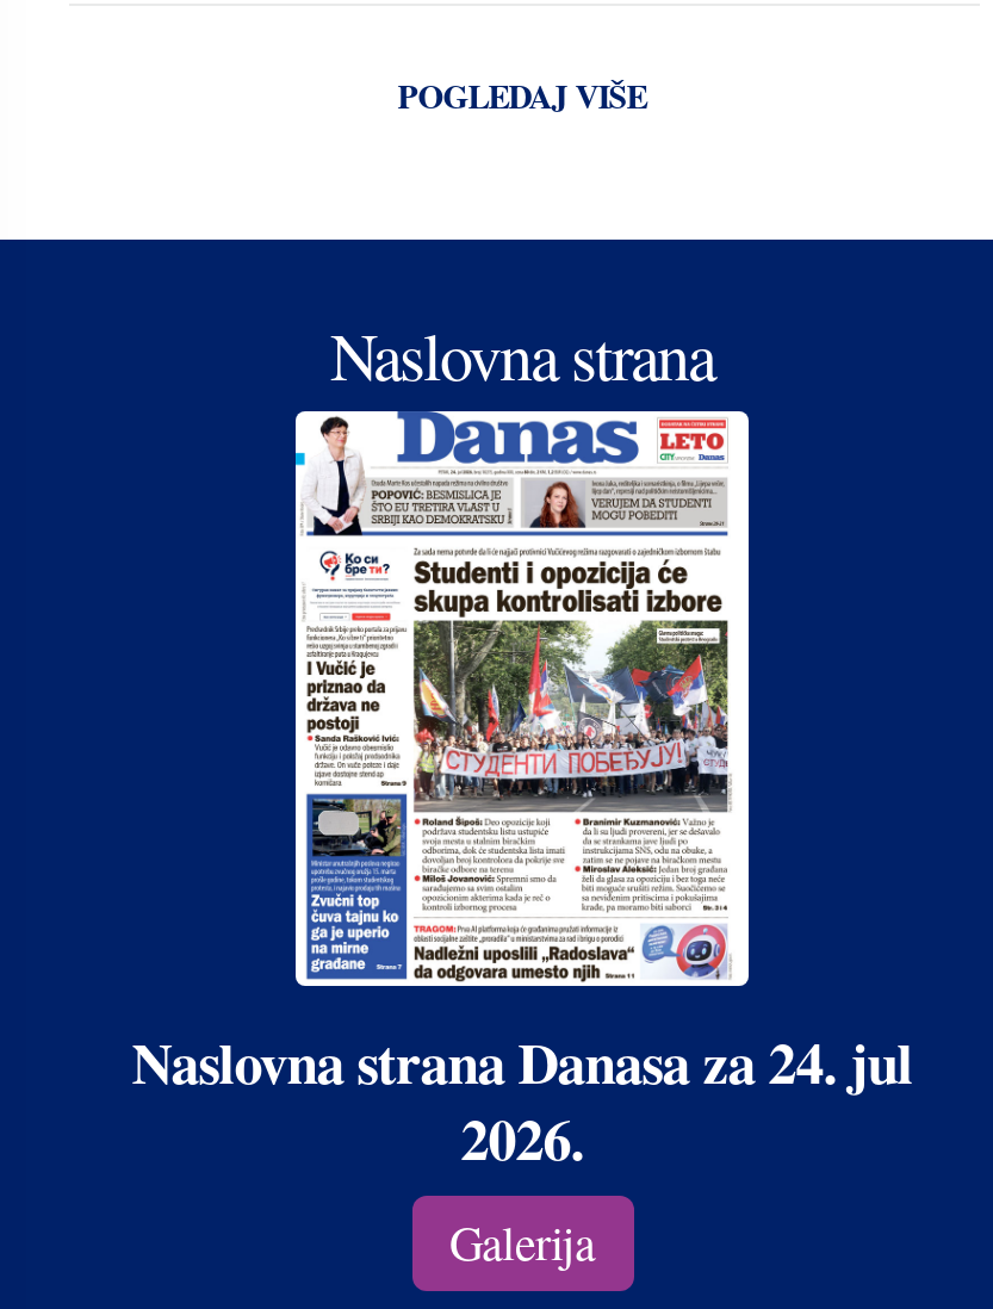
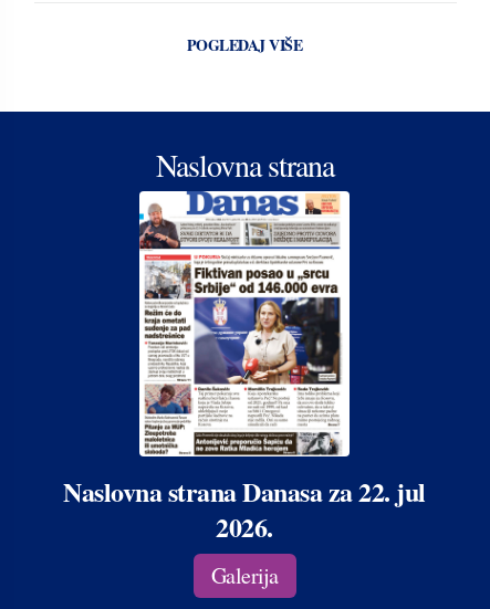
- [image]
- Naslovna strana Danasa za 24. jul
+ [image]
+ Naslovna strana Danasa za 22. jul
